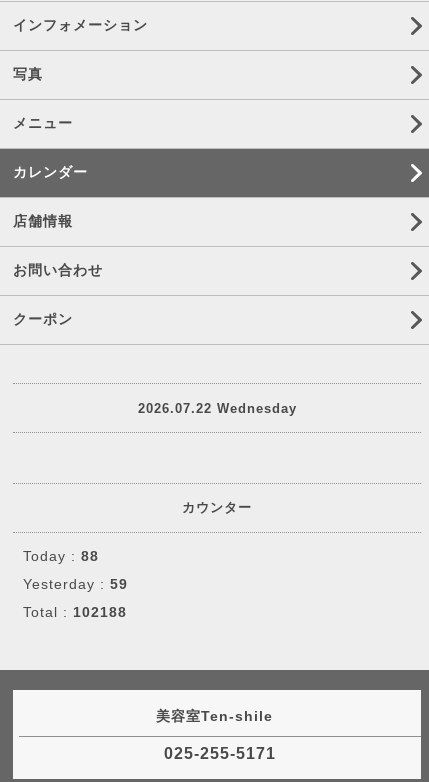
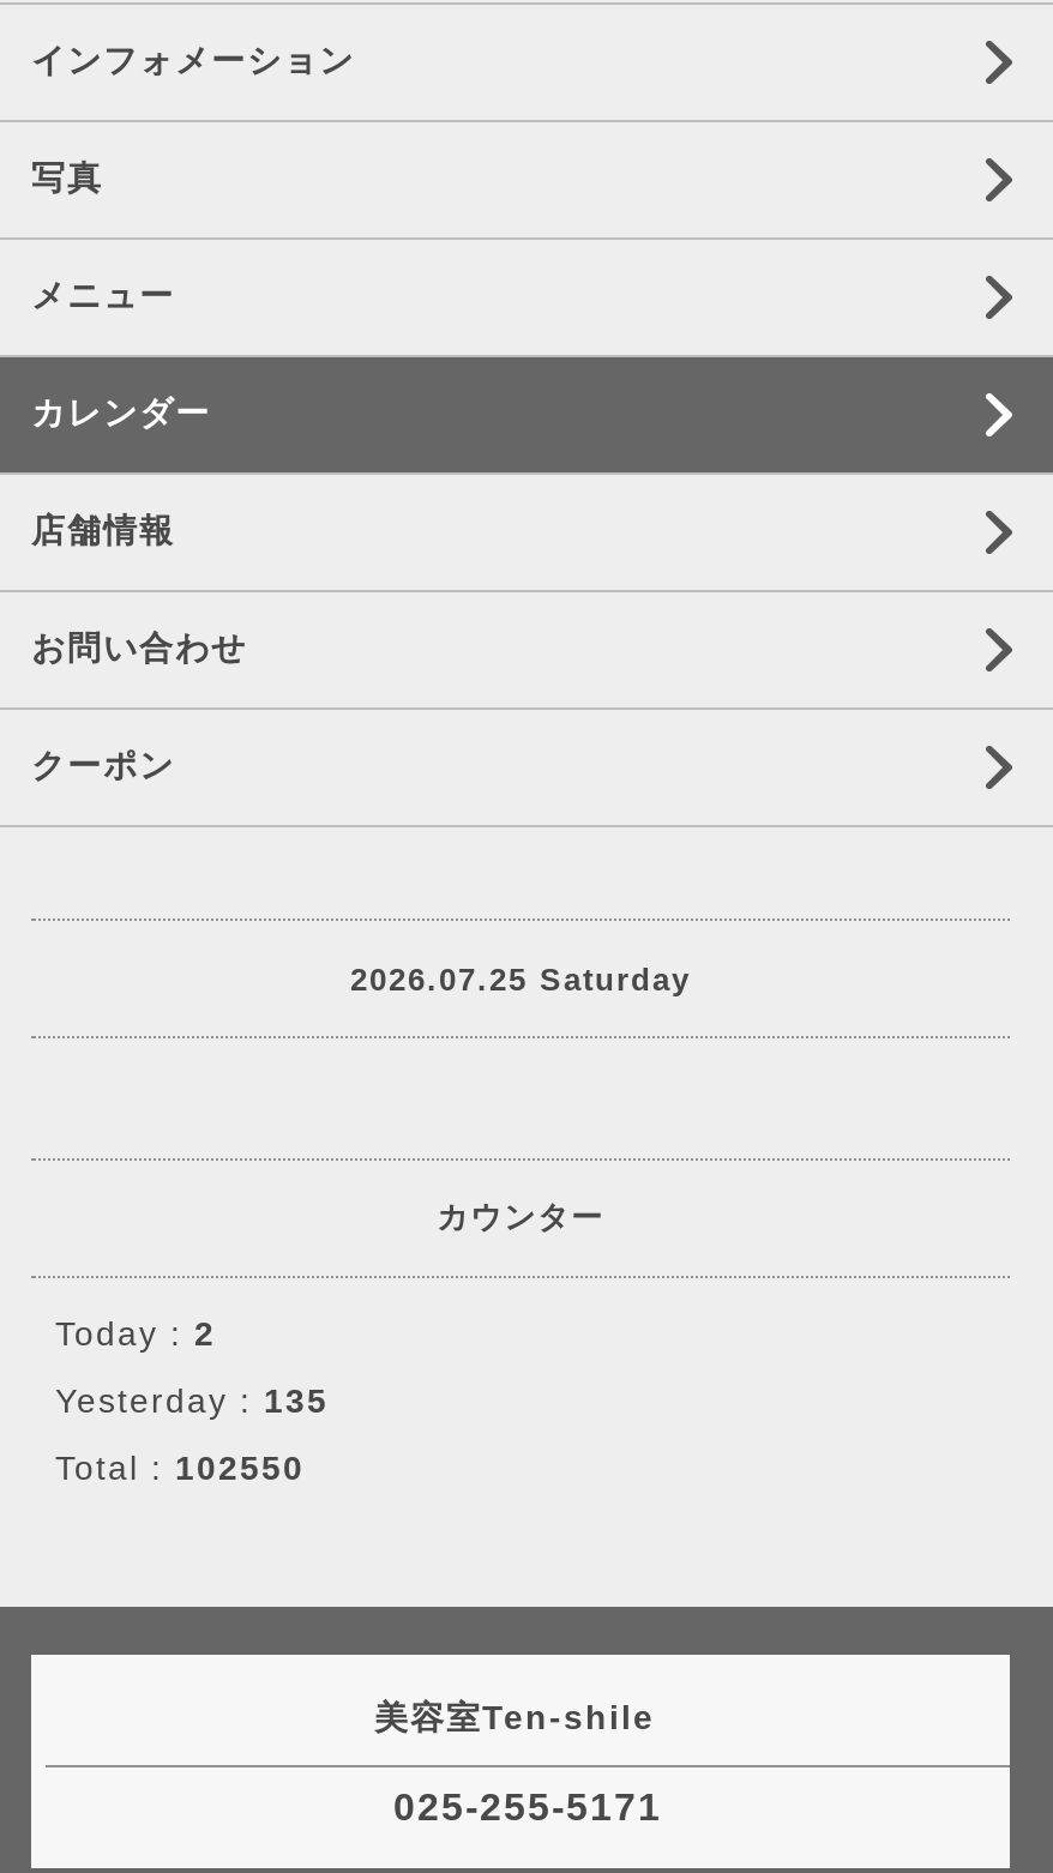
- 2026.07.22 Wednesday
+ 2026.07.25 Saturday

- Today : 88
+ Today : 2

- Yesterday : 59
+ Yesterday : 135

- Total : 102188
+ Total : 102550
